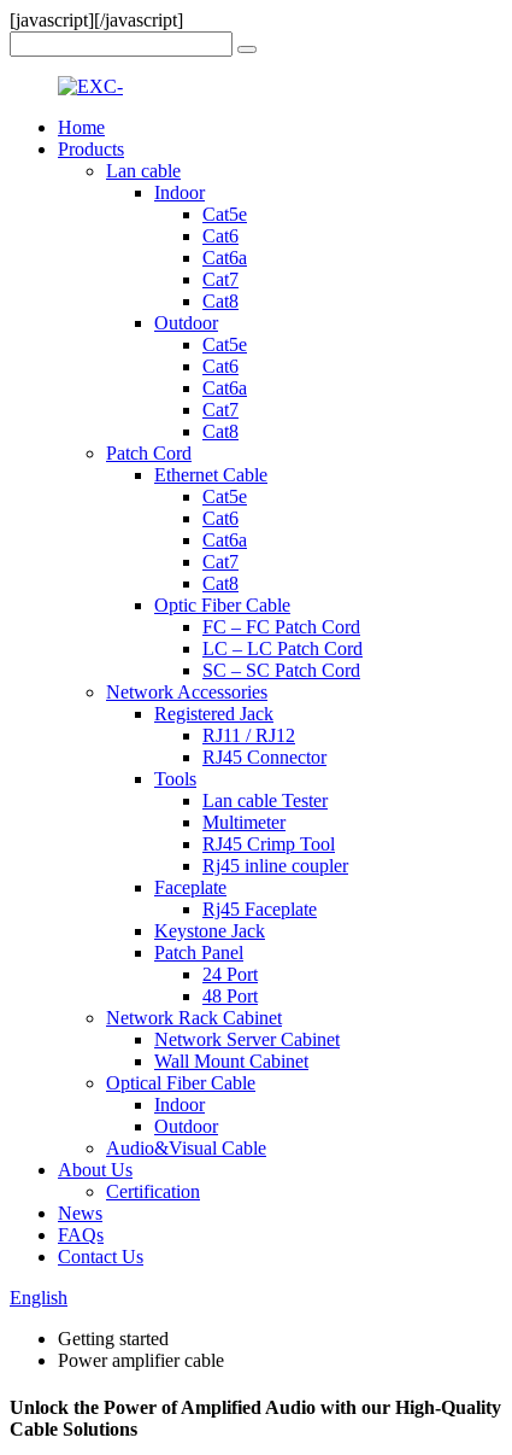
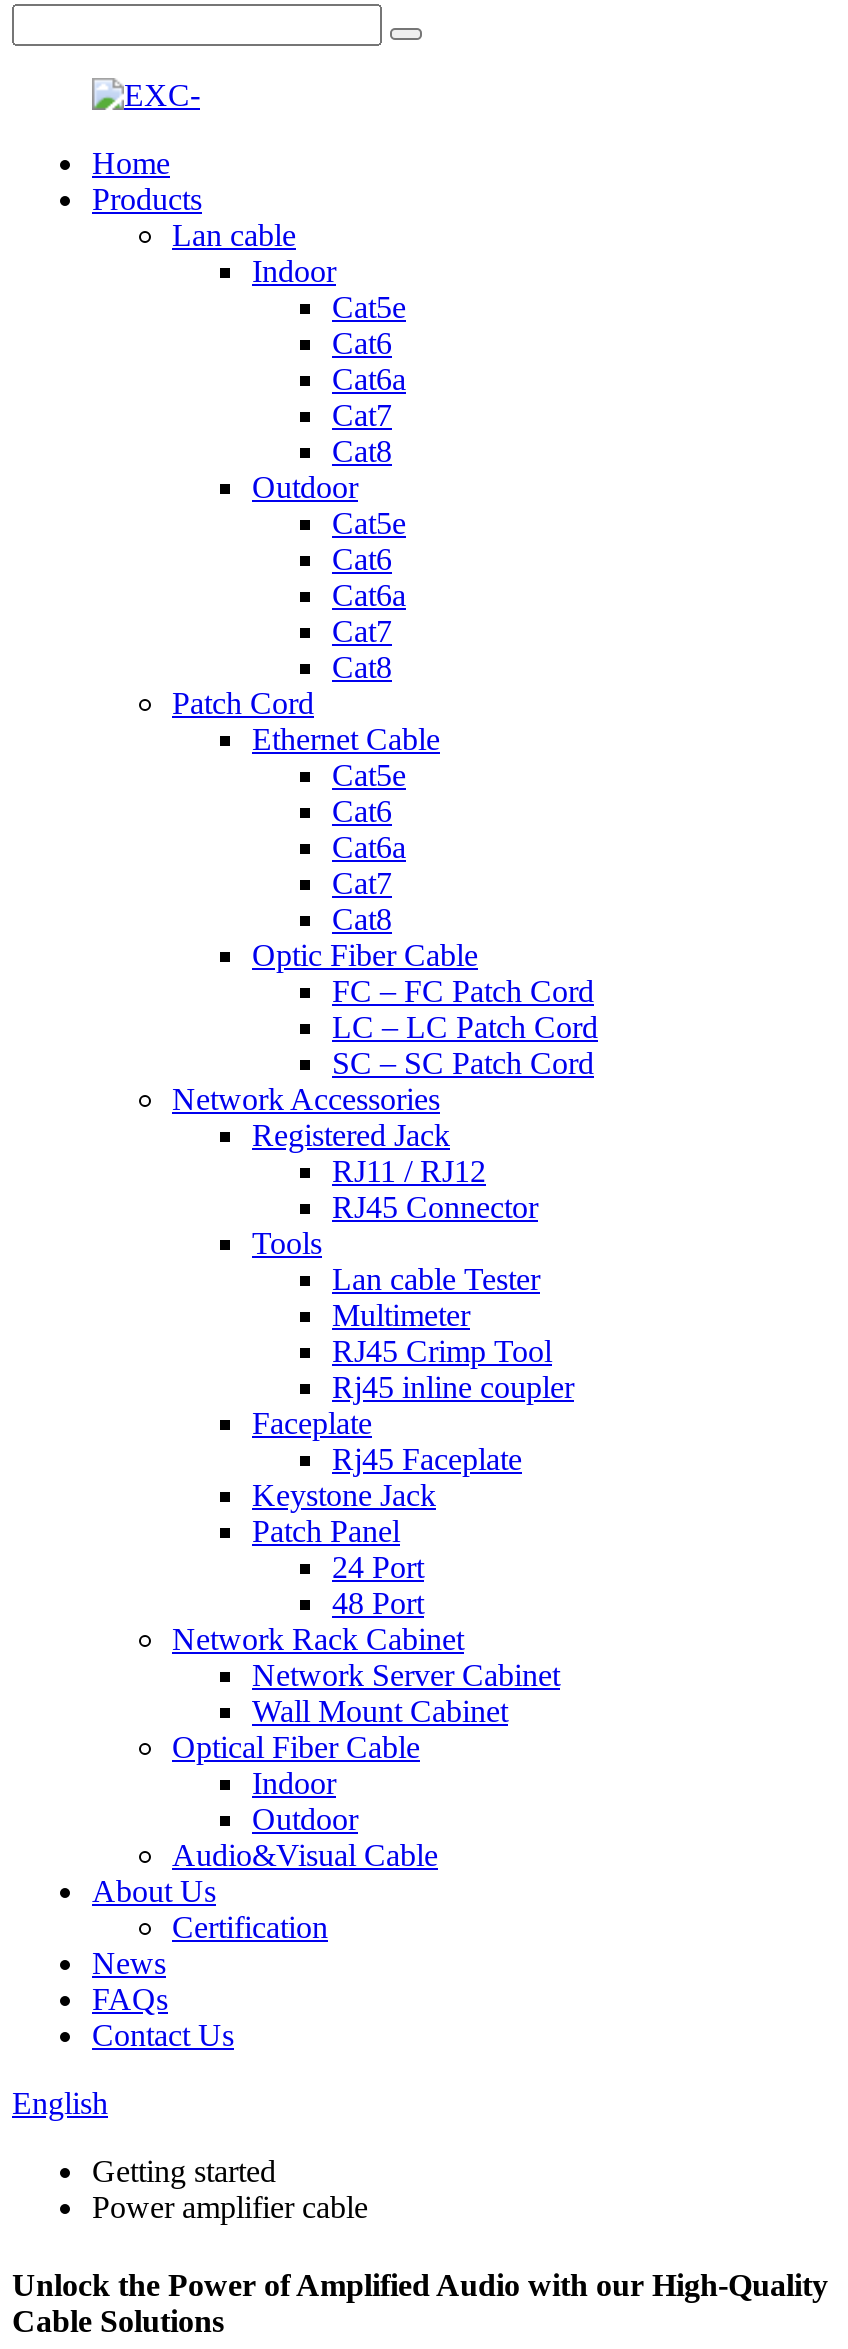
- [javascript][/javascript]
